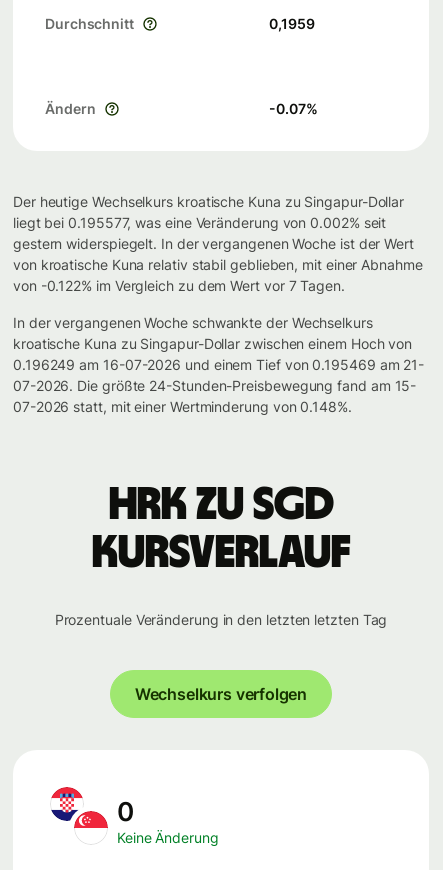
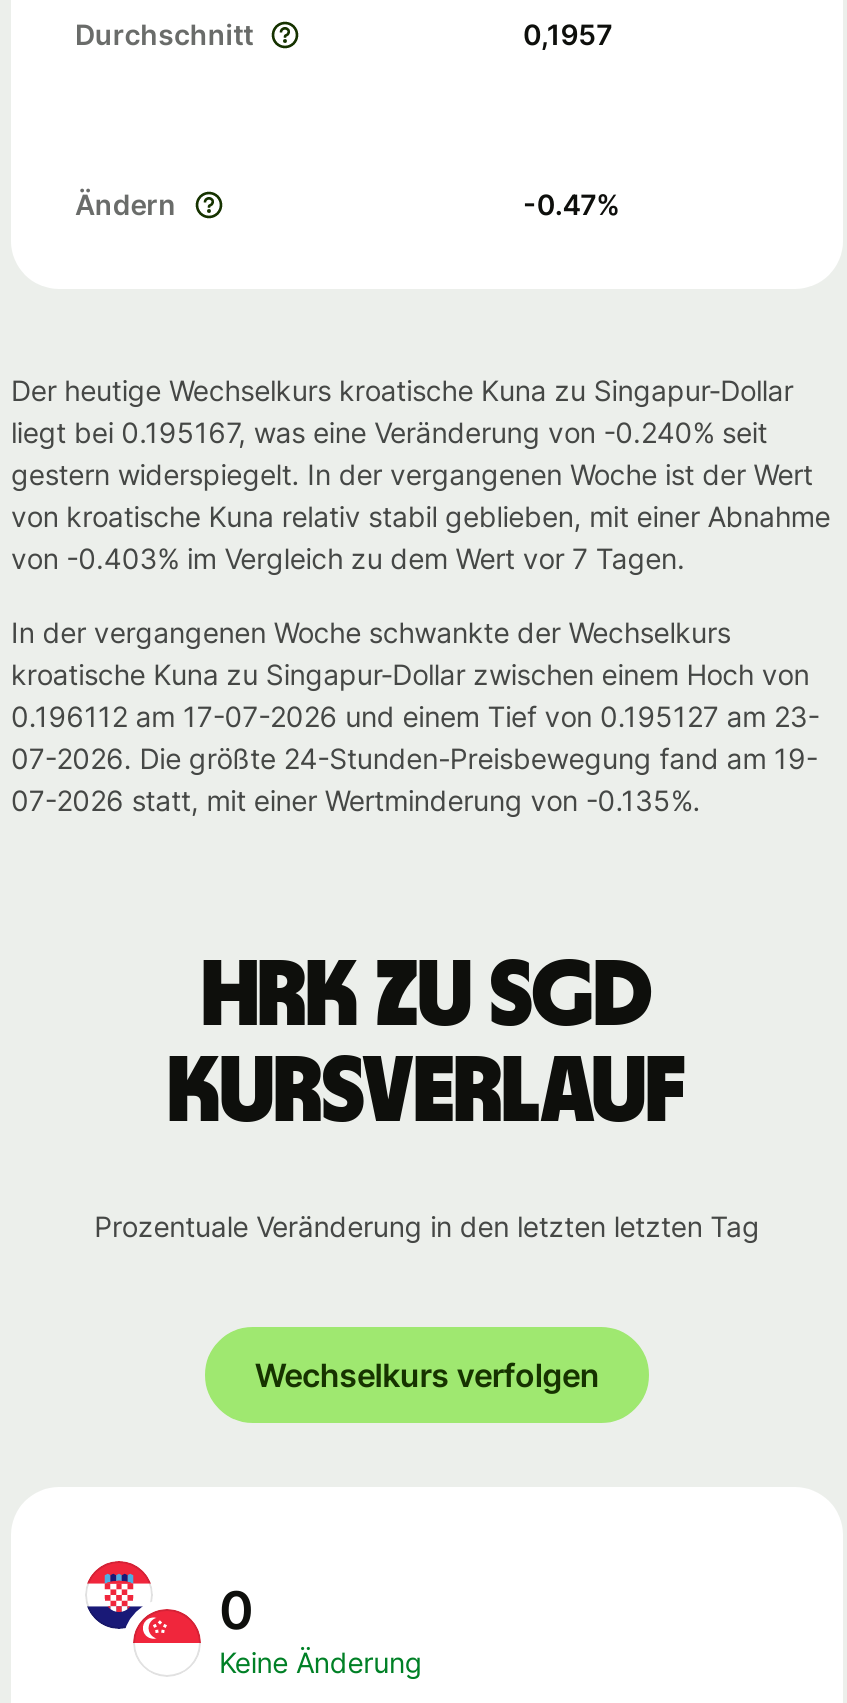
- 0,1959
+ 0,1957

- -0.07%
+ -0.47%

- liegt bei 0.195577, was eine Veränderung von 0.002% seit
+ liegt bei 0.195167, was eine Veränderung von -0.240% seit

- von -0.122% im Vergleich zu dem Wert vor 7 Tagen.
+ von -0.403% im Vergleich zu dem Wert vor 7 Tagen.

- 0.196249 am 16-07-2026 und einem Tief von 0.195469 am 21-
+ 0.196112 am 17-07-2026 und einem Tief von 0.195127 am 23-

- 07-2026. Die größte 24-Stunden-Preisbewegung fand am 15-
+ 07-2026. Die größte 24-Stunden-Preisbewegung fand am 19-

- 07-2026 statt, mit einer Wertminderung von 0.148%.
+ 07-2026 statt, mit einer Wertminderung von -0.135%.
